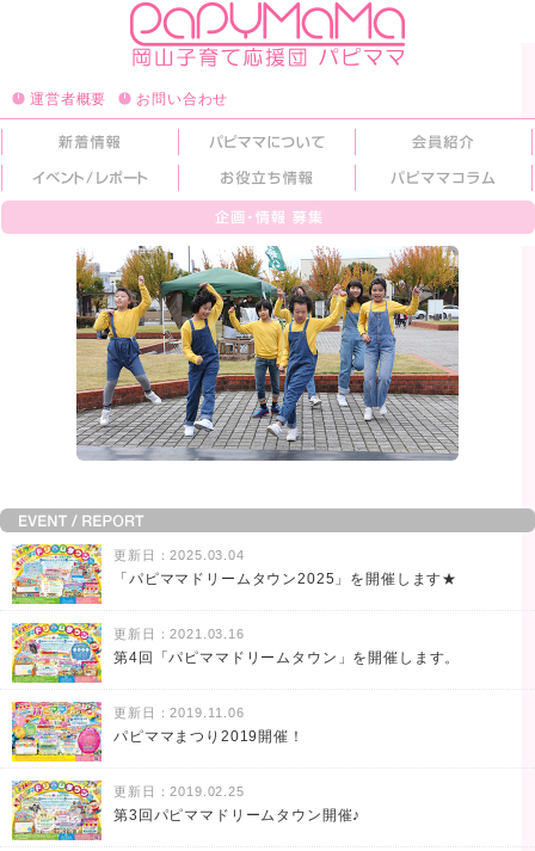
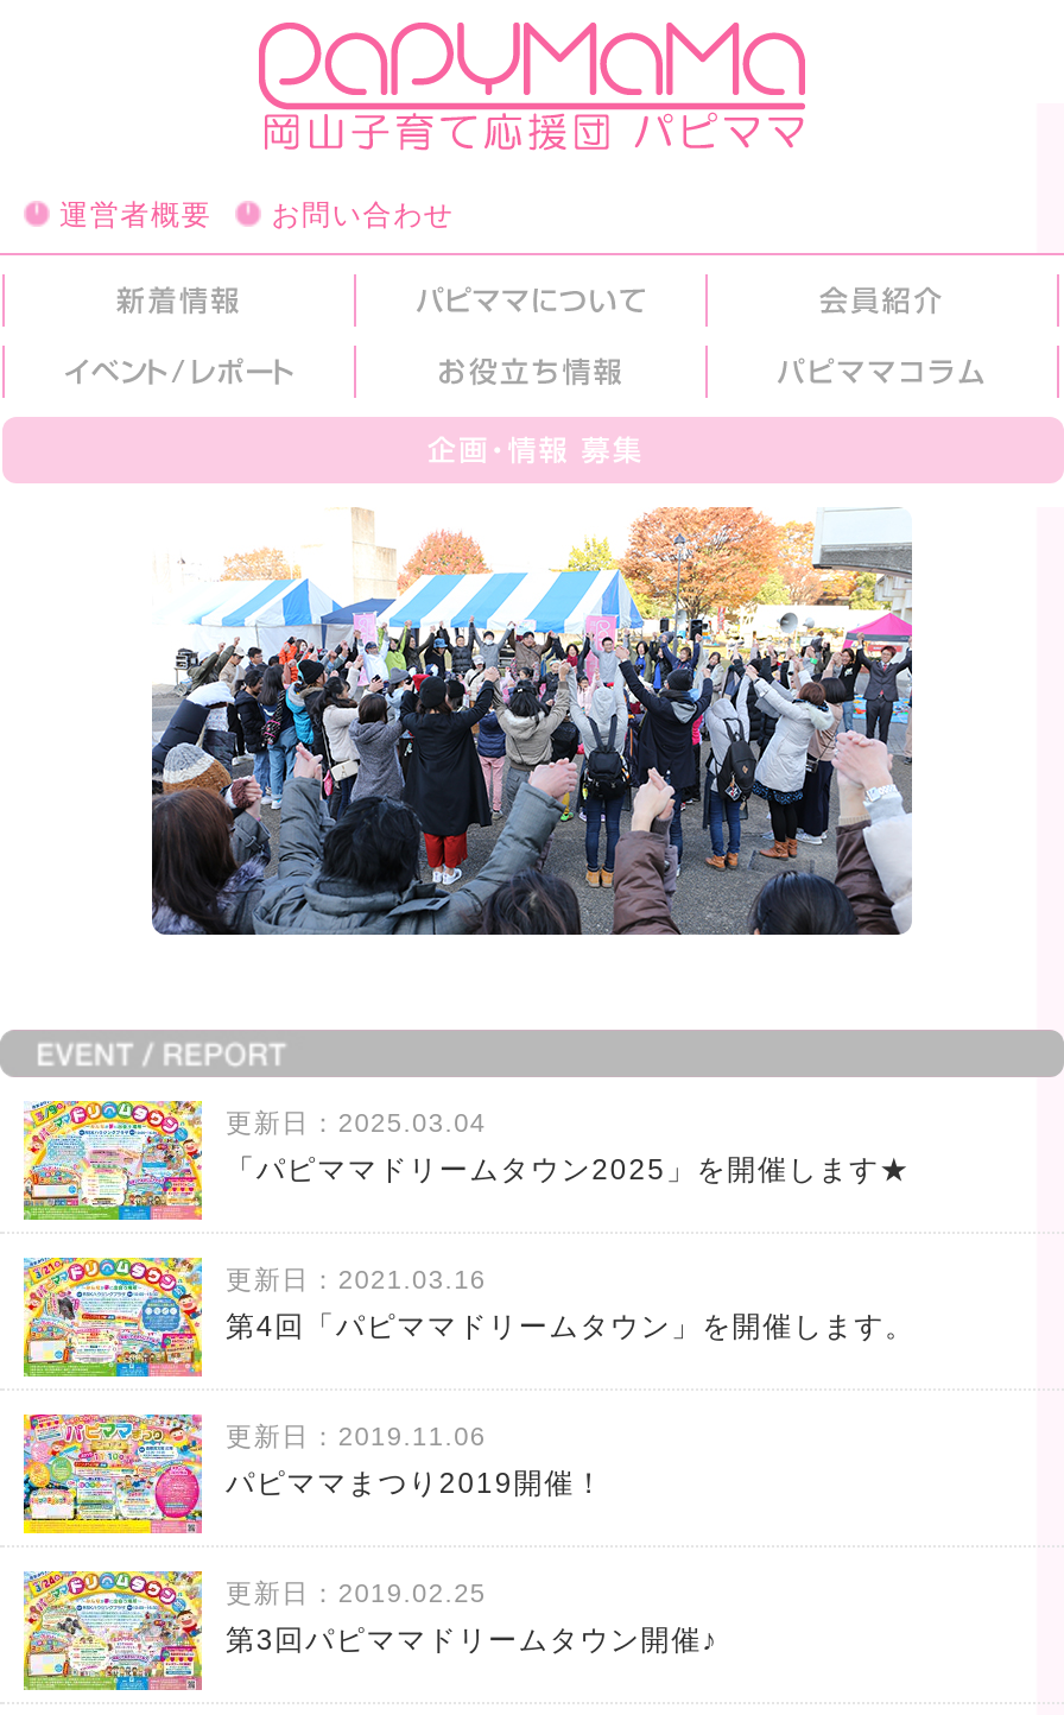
- [image]
+ [image]
